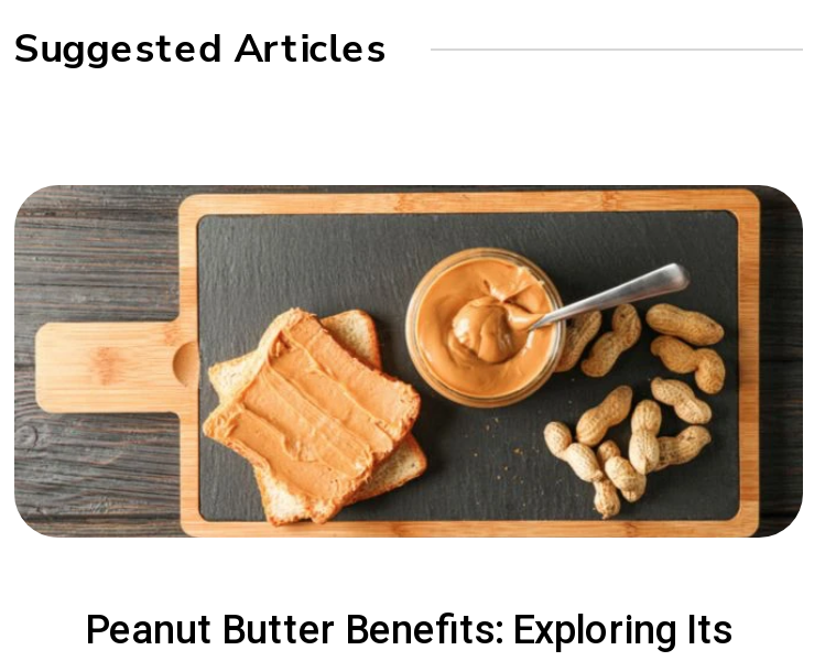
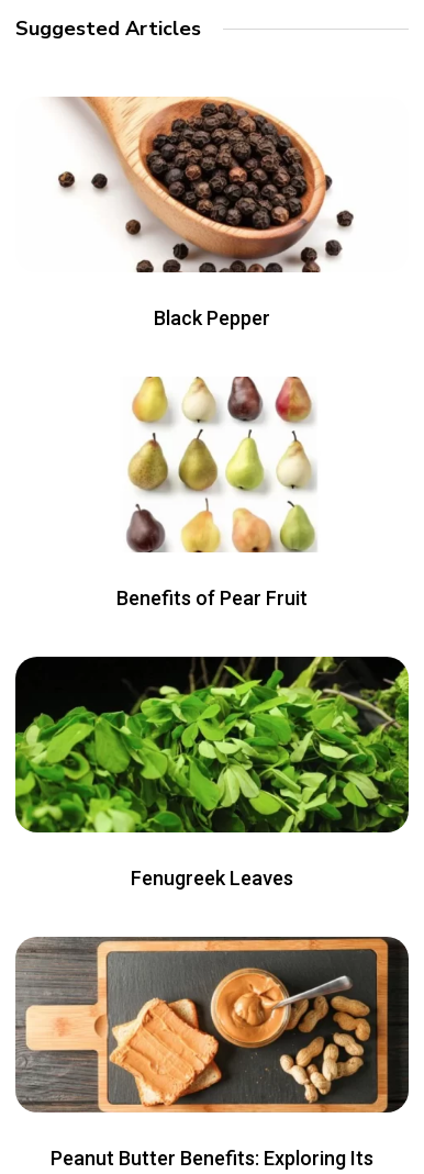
+ [image]
+ Fenugreek Leaves

+ [image]
+ Black Pepper

+ [image]
+ Benefits of Pear Fruit
